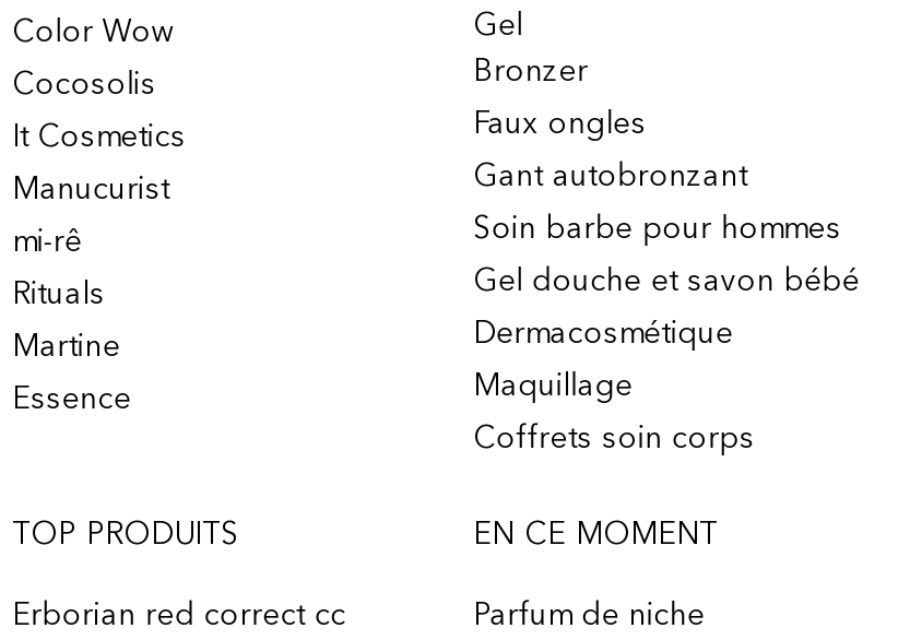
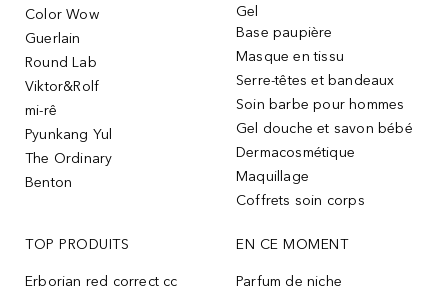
- Bronzer
- Faux ongles
- Gant autobronzant
+ Base paupière
+ Masque en tissu
+ Serre-têtes et bandeaux

- Cocosolis
- It Cosmetics
- Manucurist
+ Guerlain
+ Round Lab
+ Viktor&Rolf

- Rituals
- Martine
- Essence
+ Pyunkang Yul
+ The Ordinary
+ Benton
